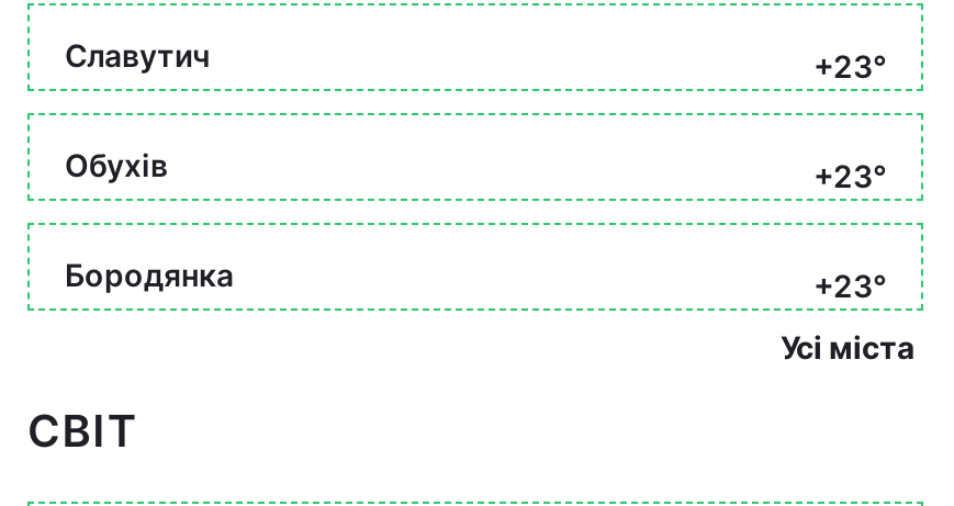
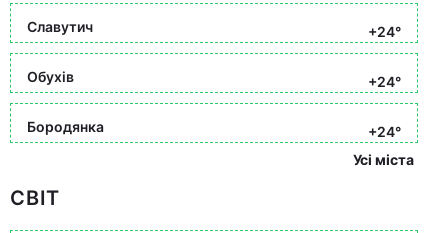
- +23°
+ +24°

- +23°
+ +24°

- +23°
+ +24°
